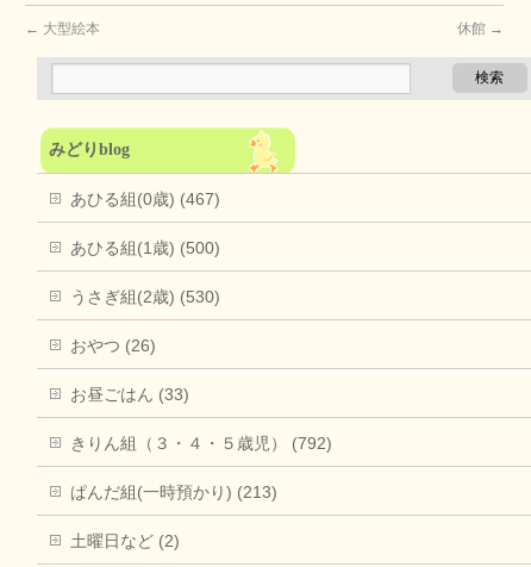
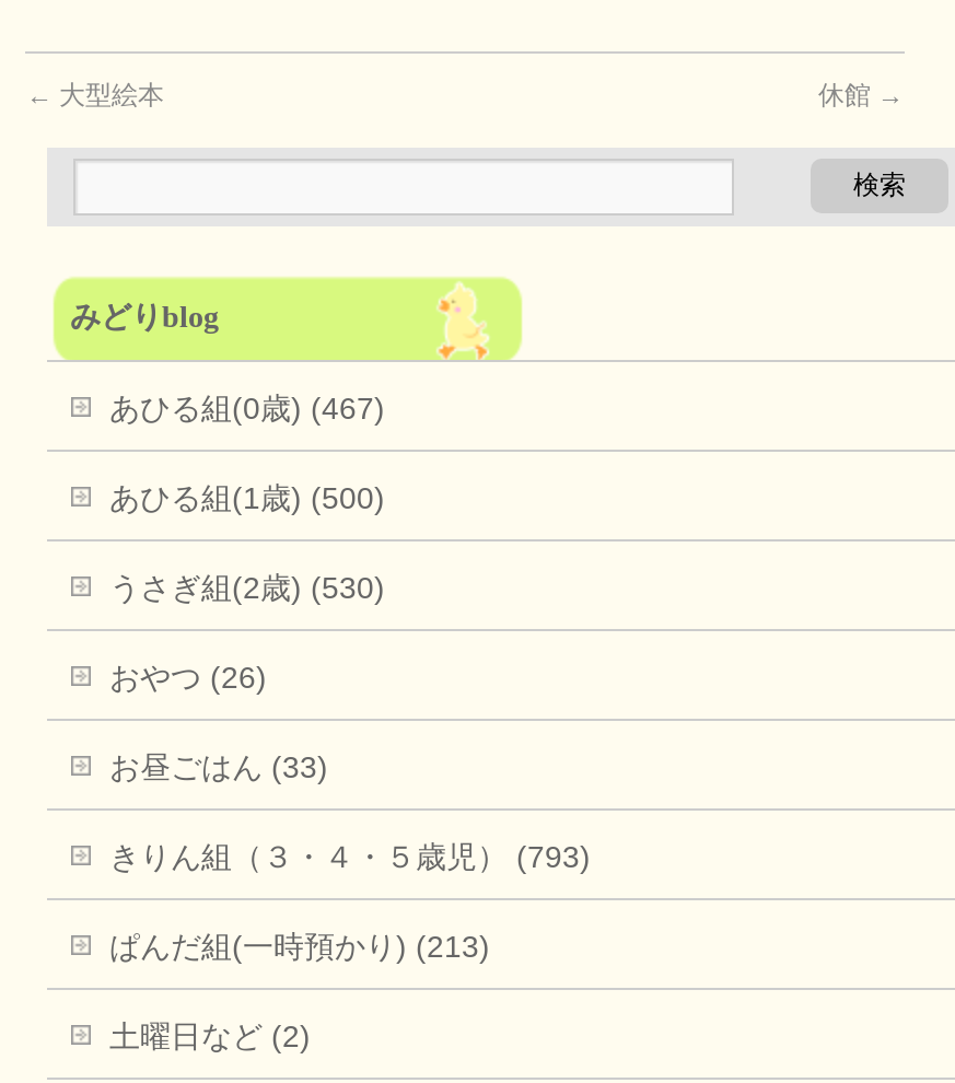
- きりん組（３・４・５歳児） (792)
+ きりん組（３・４・５歳児） (793)
